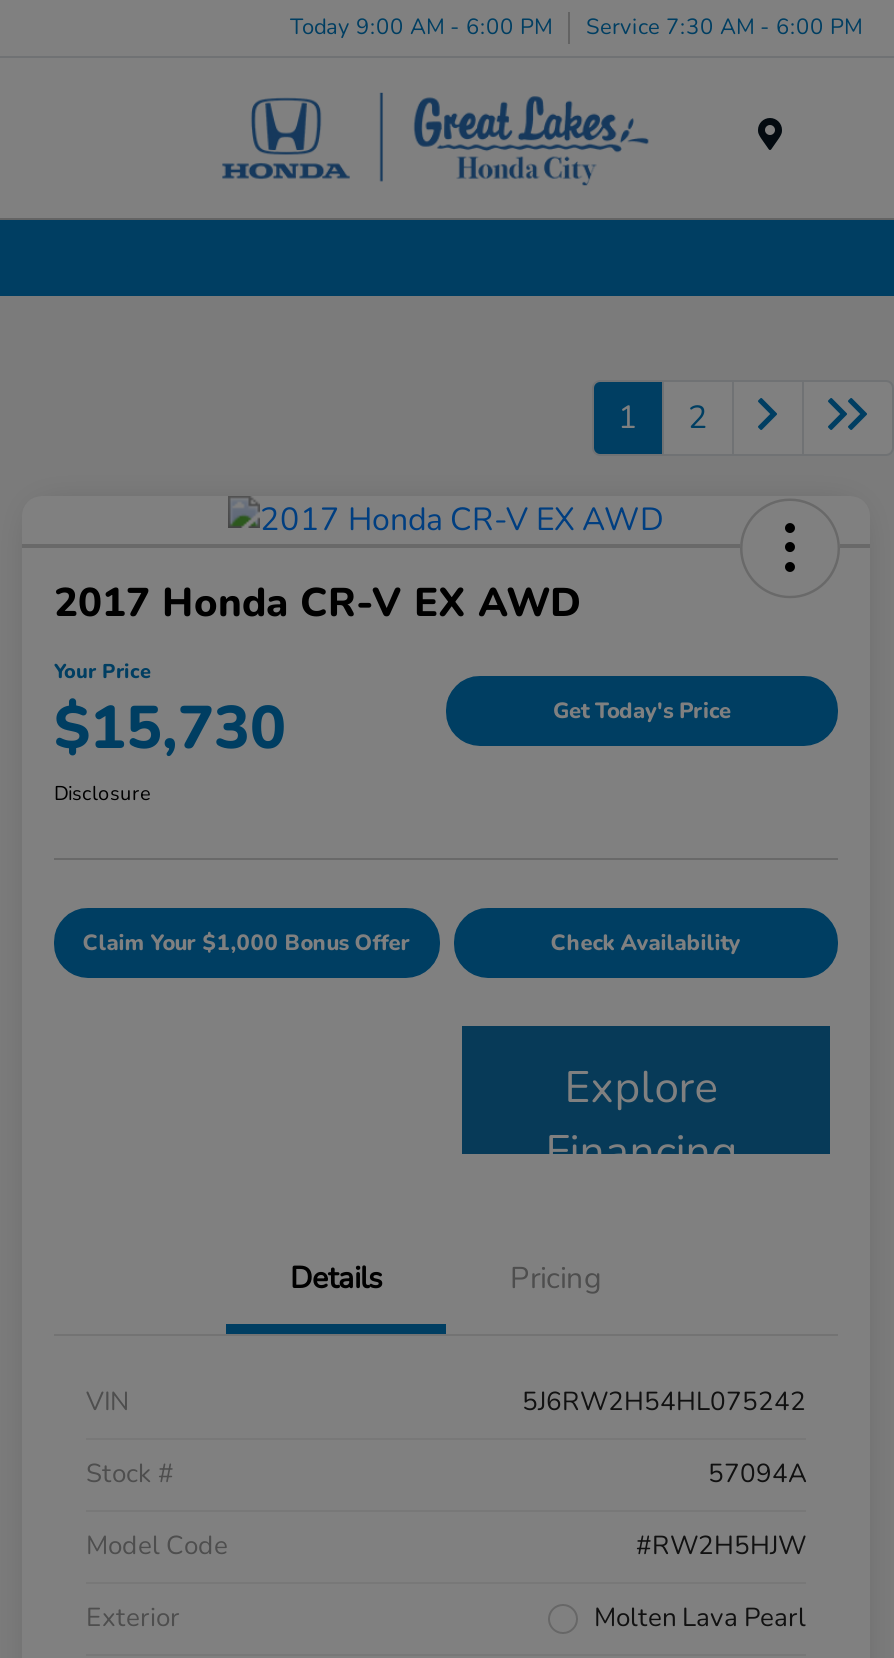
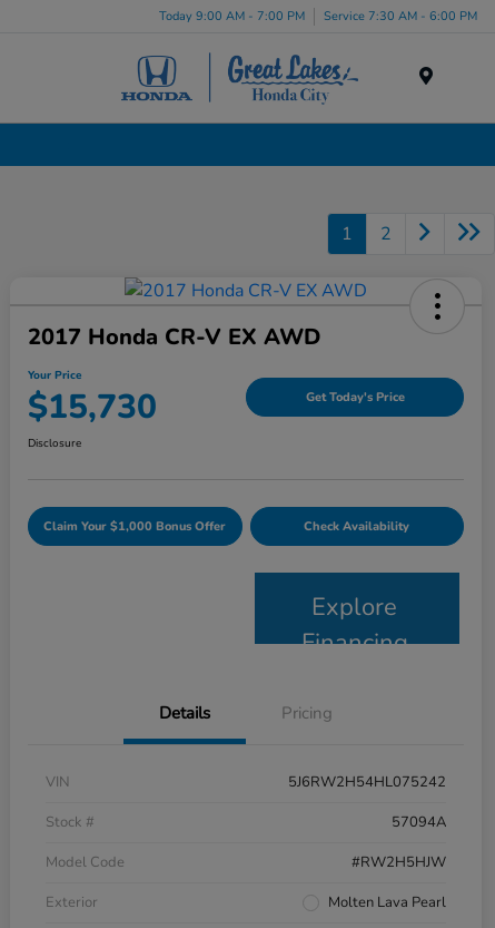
- Today 9:00 AM - 6:00 PM Service 7:30 AM - 6:00 PM
+ Today 9:00 AM - 7:00 PM Service 7:30 AM - 6:00 PM
